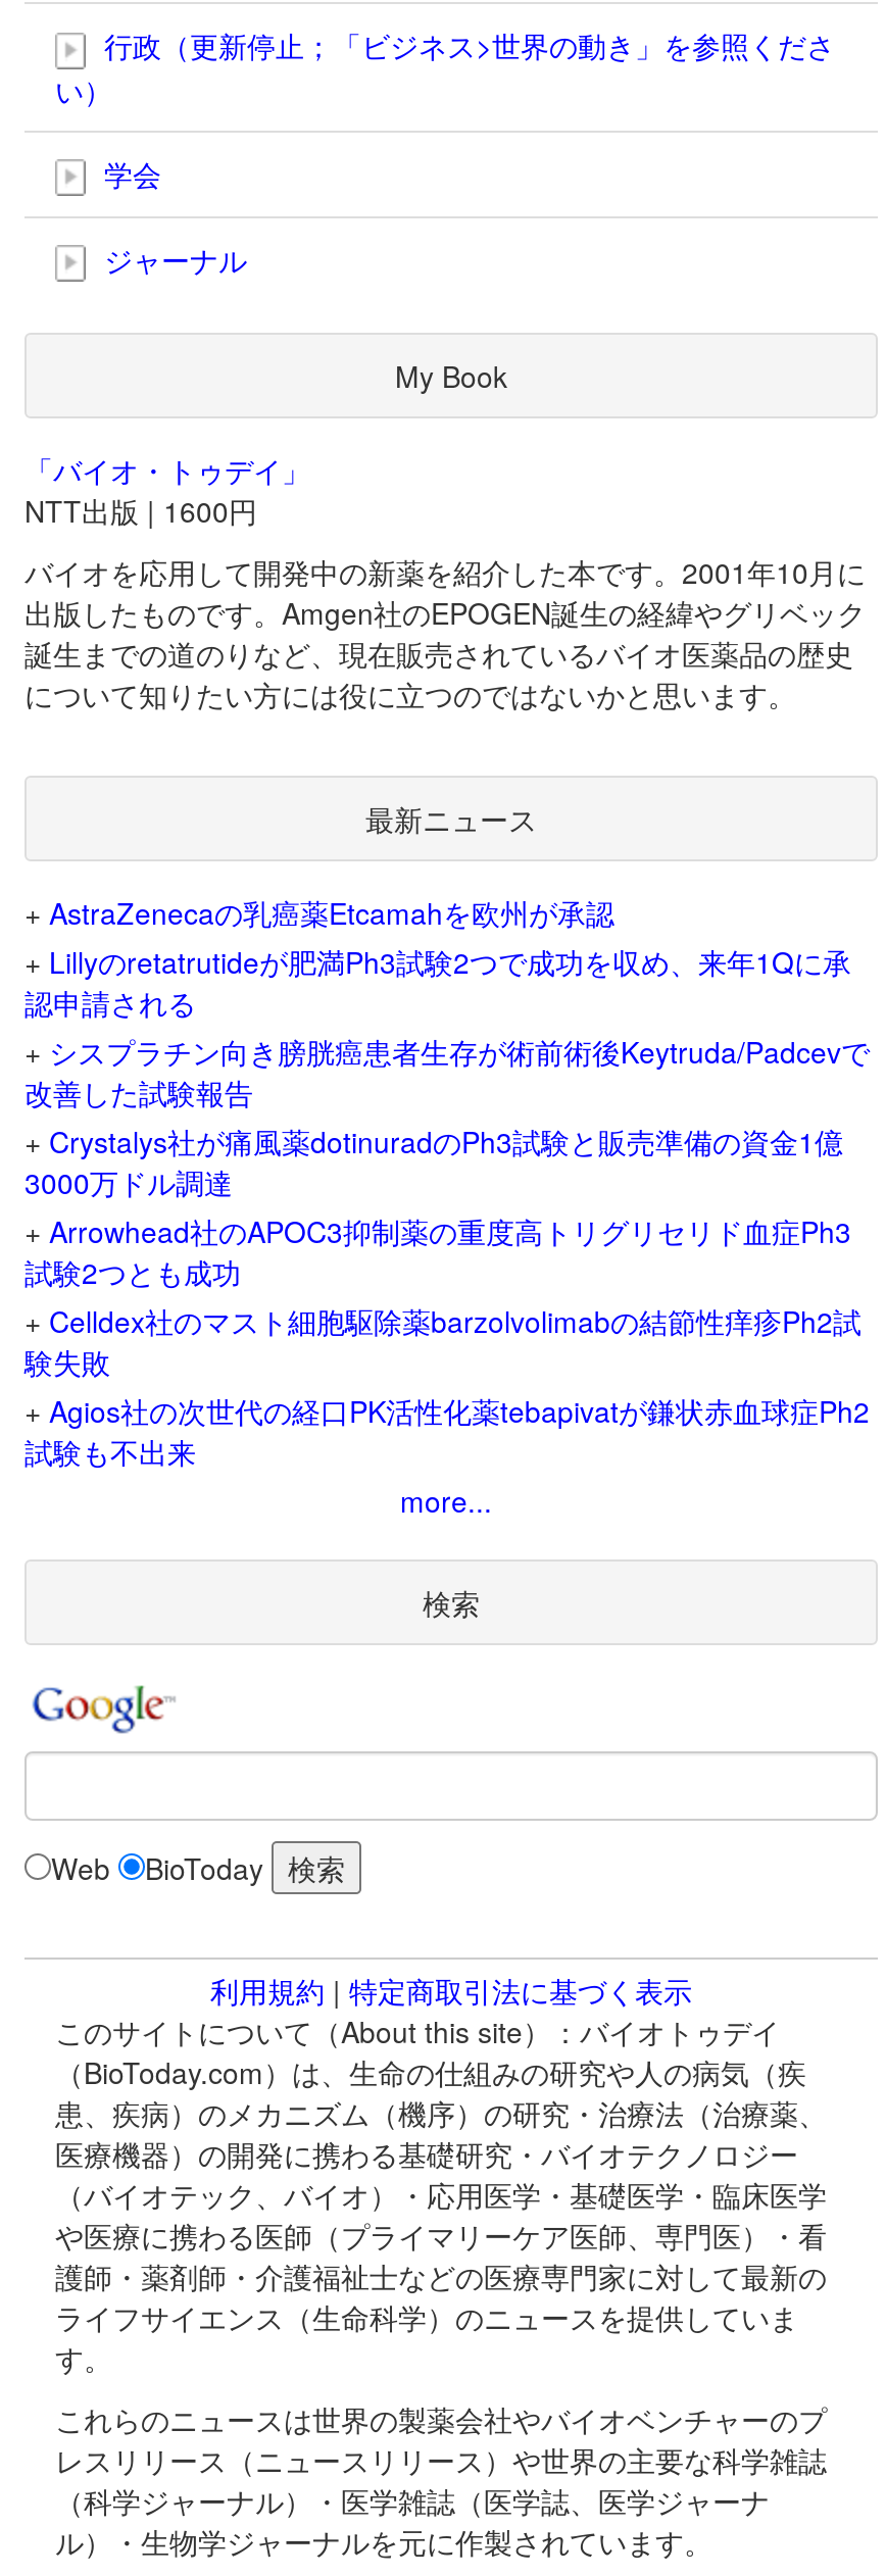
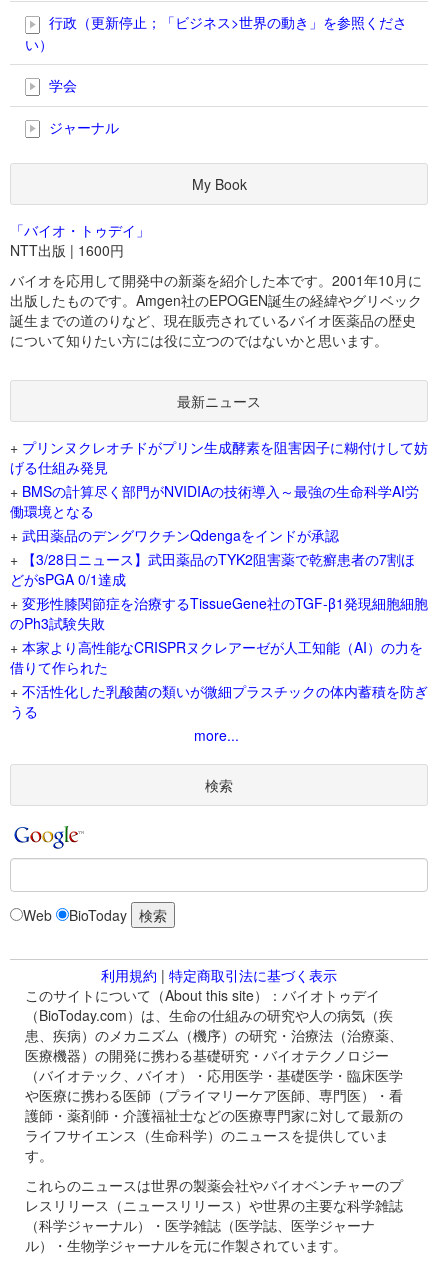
- + AstraZenecaの乳癌薬Etcamahを欧州が承認
- + Lillyのretatrutideが肥満Ph3試験2つで成功を収め、来年1Qに承
- 認申請される
- +シスプラチン向き膀胱癌患者生存が術前術後Keytruda/Padcevで
- 改善した試験報告
- + Crystalys社が痛風薬dotinuradのPh3試験と販売準備の資金1億
- 3000万ドル調達
- + Arrowhead社のAPOC3抑制薬の重度高トリグリセリド血症Ph3
- 試験2つとも成功
- + Celldex社のマスト細胞駆除薬barzolvolimabの結節性痒疹Ph2試
- 験失敗
- + Agios社の次世代の経口PK活性化薬tebapivatが鎌状赤血球症Ph2
- 試験も不出来
+ +プリンヌクレオチドがプリン生成酵素を阻害因子に糊付けして妨
+ げる仕組み発見
+ + BMSの計算尽く部門がNVIDIAの技術導入～最強の生命科学AI労
+ 働環境となる
+ +武田薬品のデングワクチンQdengaをインドが承認
+ +【3/28日ニュース】武田薬品のTYK2阻害薬で乾癬患者の7割ほ
+ どがsPGA 0/1達成
+ +変形性膝関節症を治療するTissueGene社のTGF-β1発現細胞細胞
+ のPh3試験失敗
+ +本家より高性能なCRISPRヌクレアーゼが人工知能（AI）の力を
+ 借りて作られた
+ +不活性化した乳酸菌の類いが微細プラスチックの体内蓄積を防ぎ
+ うる
